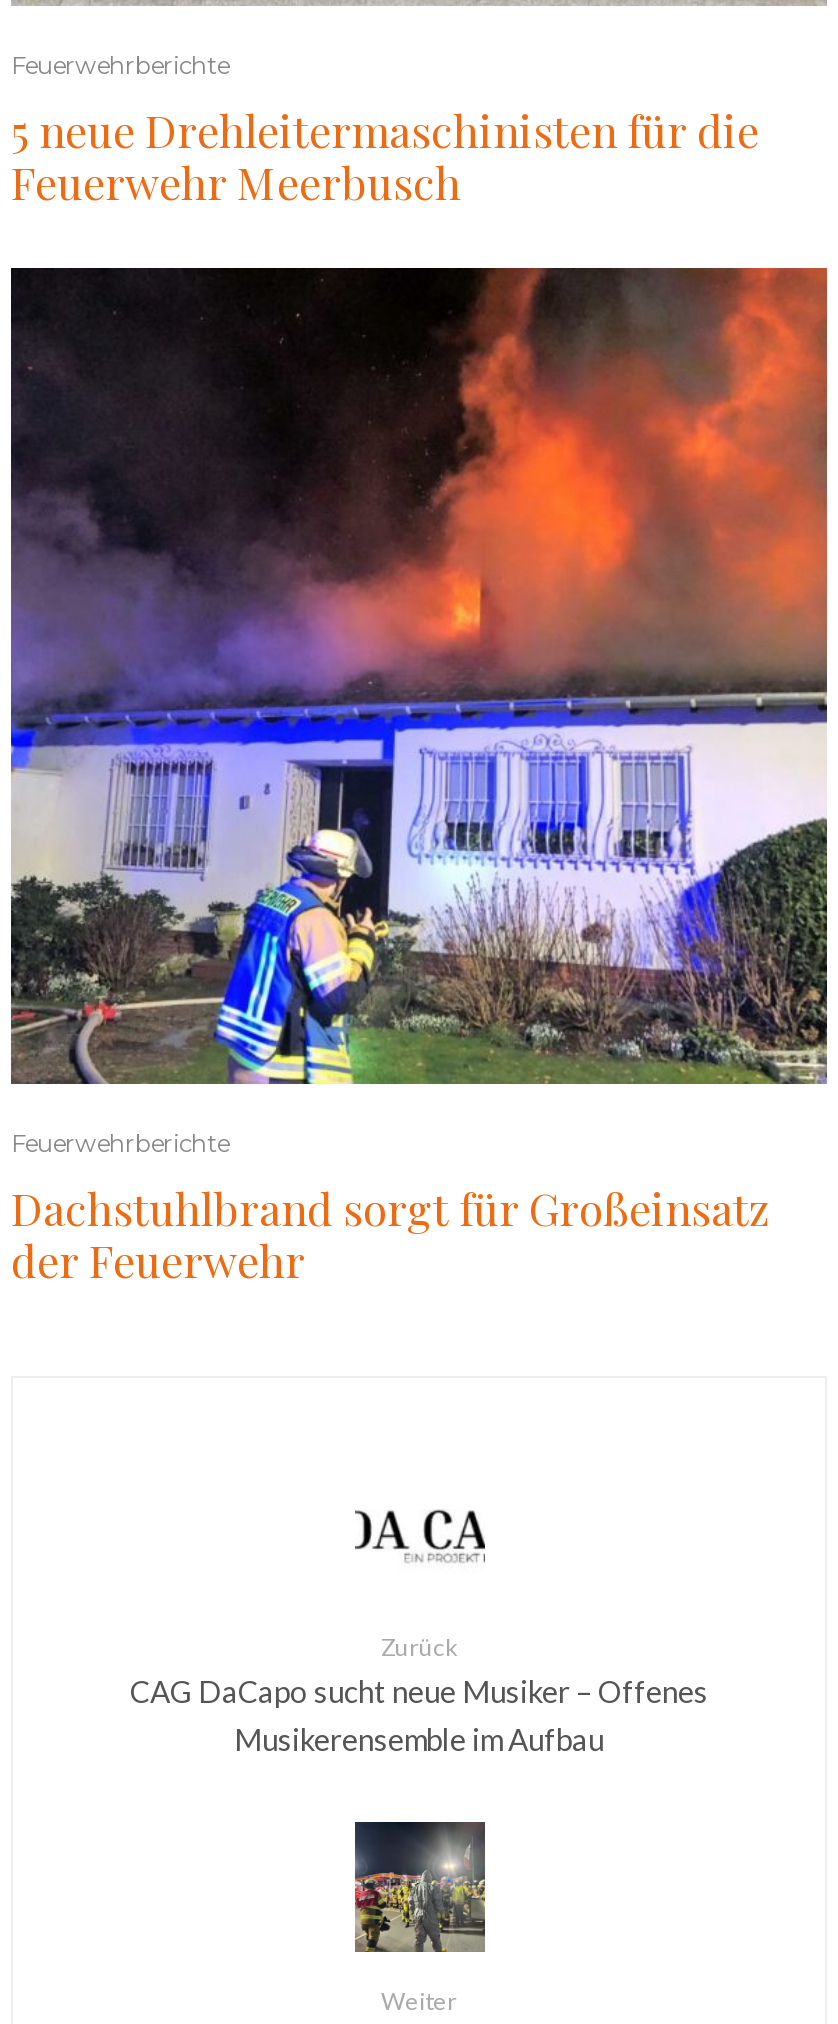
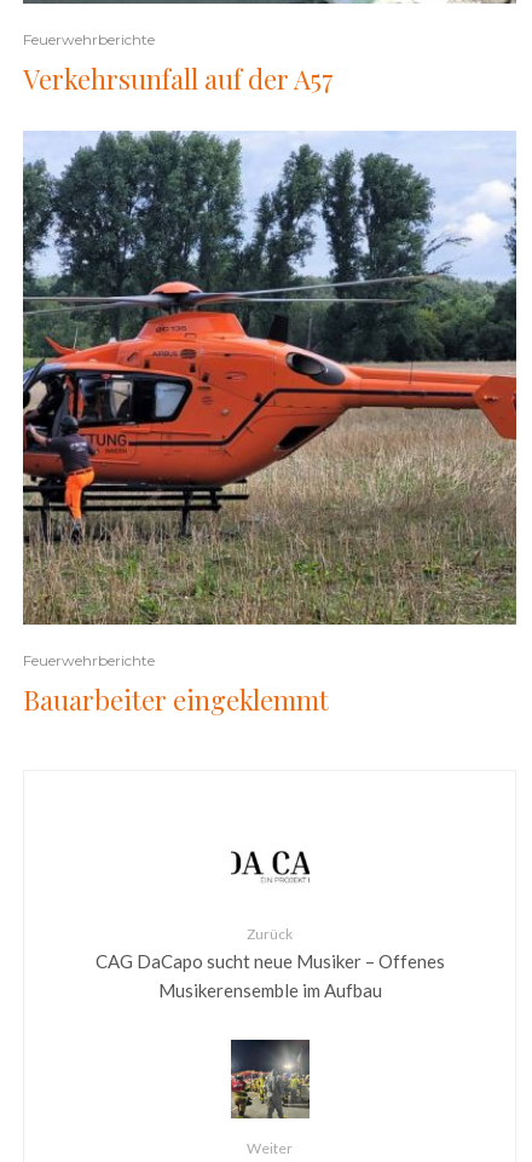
- 5 neue Drehleitermaschinisten für die
- Feuerwehr Meerbusch
+ Verkehrsunfall auf der A57

- [image]
+ [image]

- Dachstuhlbrand sorgt für Großeinsatz
- der Feuerwehr
+ Bauarbeiter eingeklemmt
